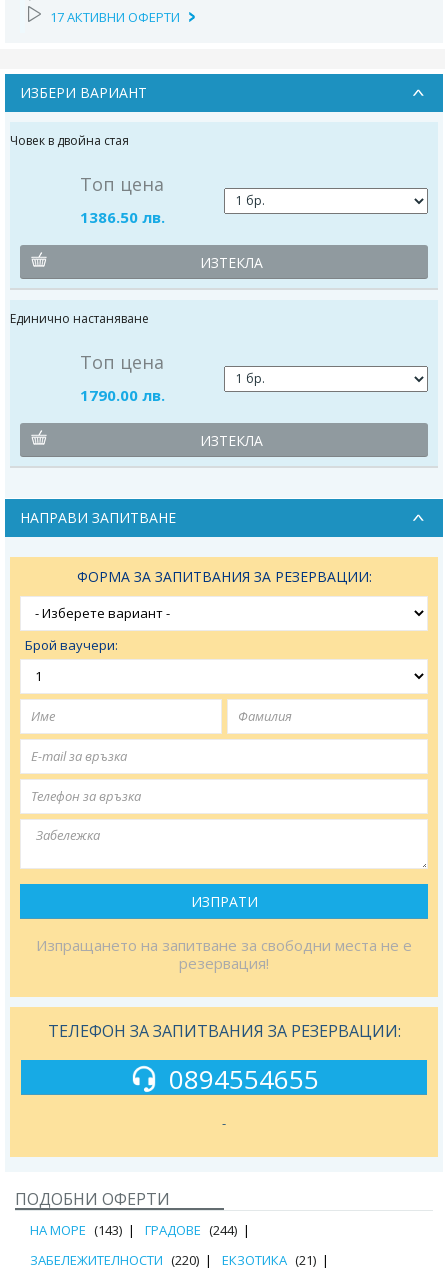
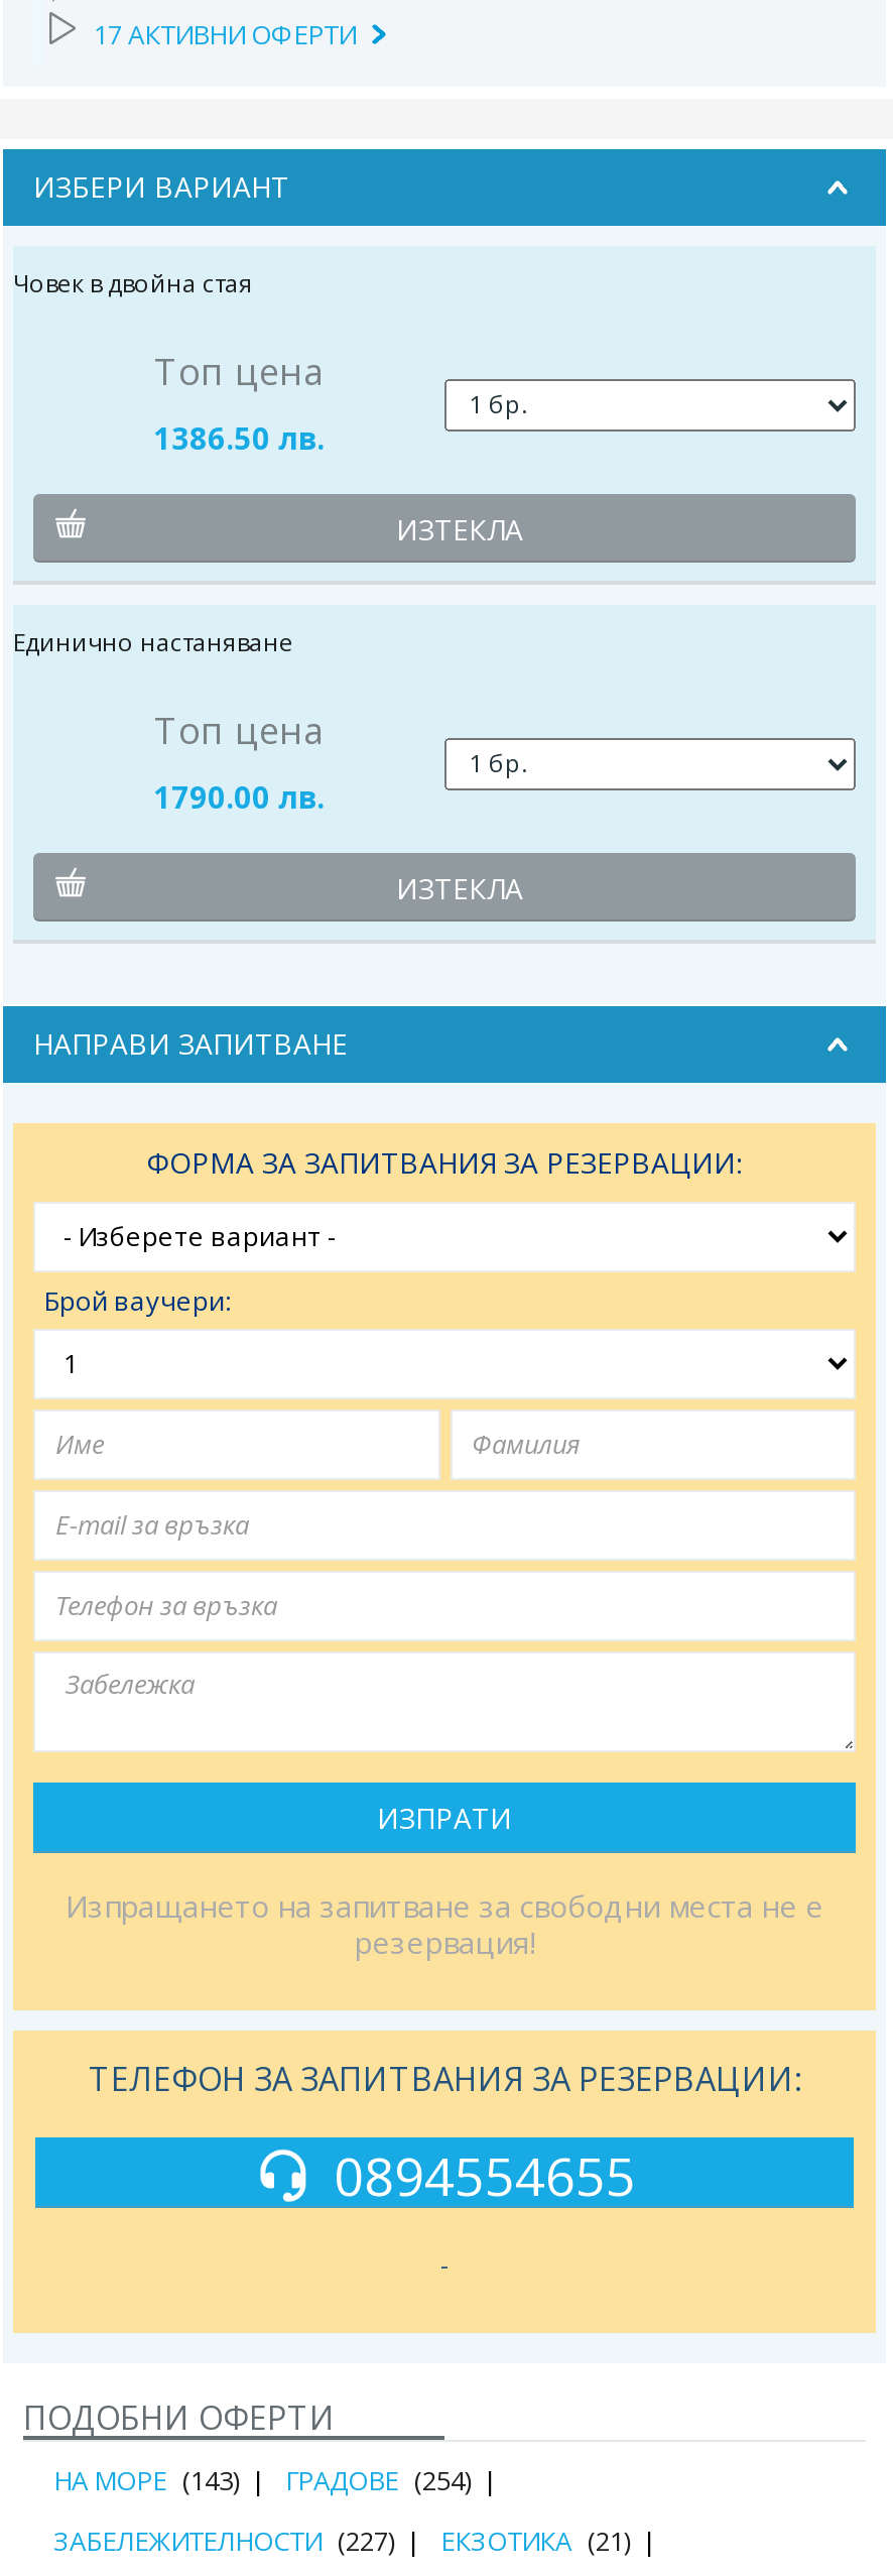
- НА МОРЕ (143) ГРАДОВЕ (244)
+ НА МОРЕ (143) ГРАДОВЕ (254)

- ЗАБЕЛЕЖИТЕЛНОСТИ (220)
+ ЗАБЕЛЕЖИТЕЛНОСТИ (227)
